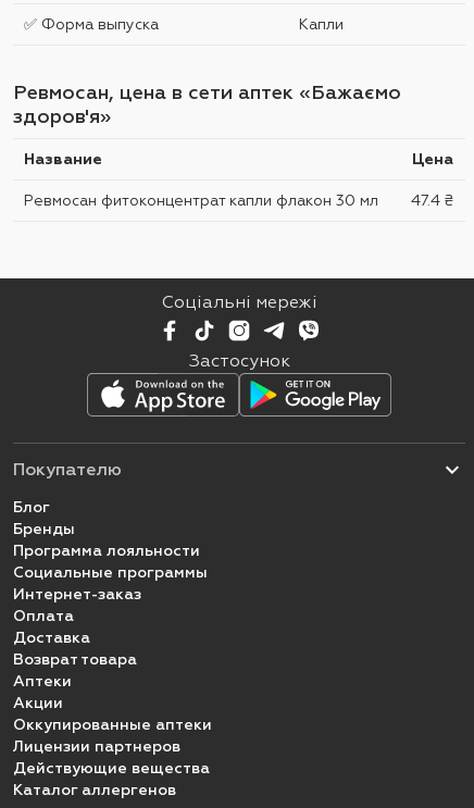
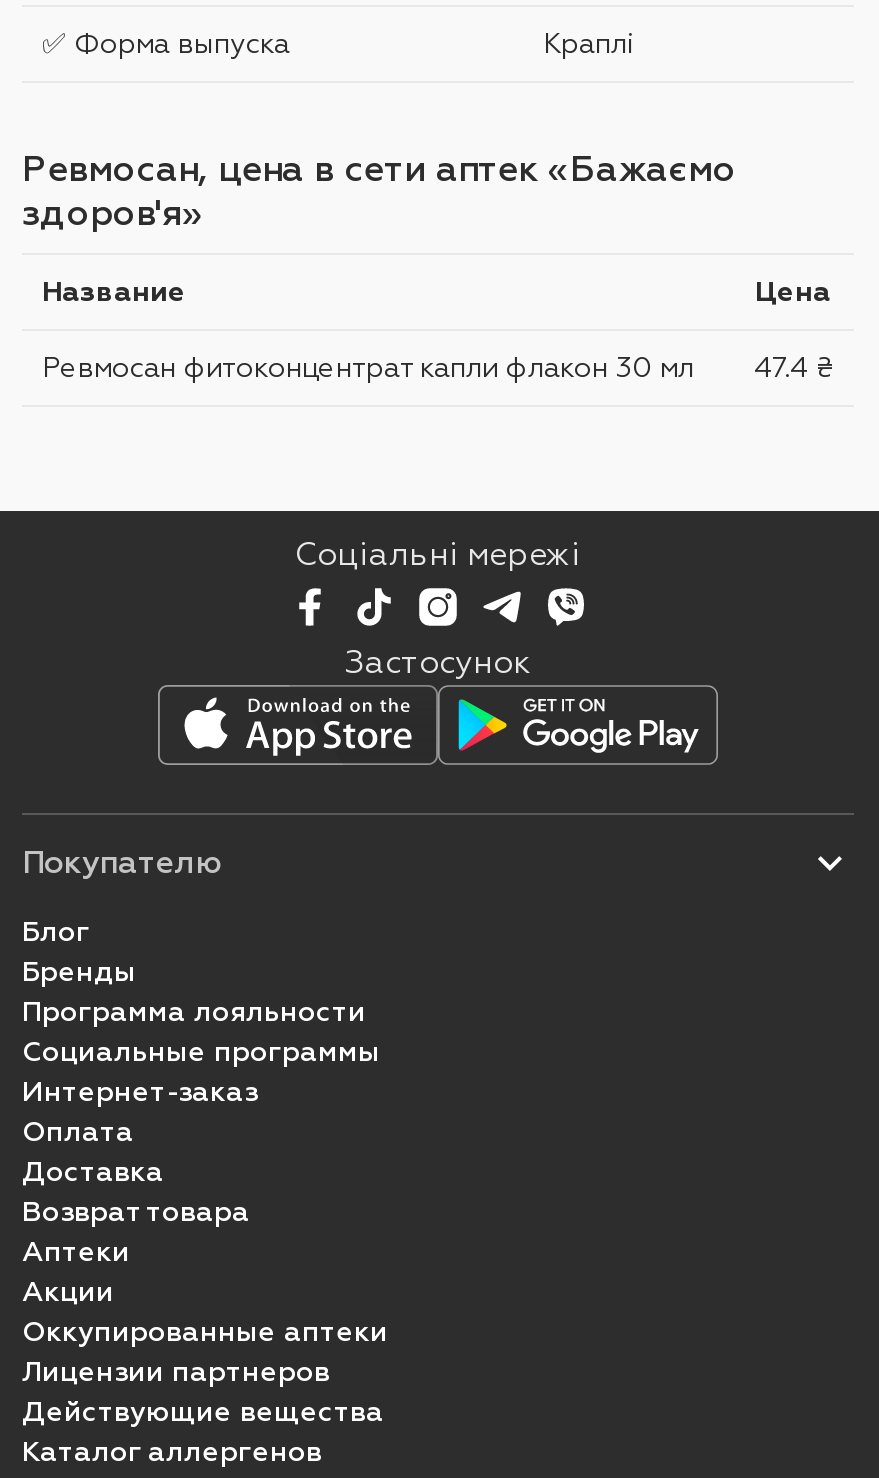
- Капли
+ Краплі
